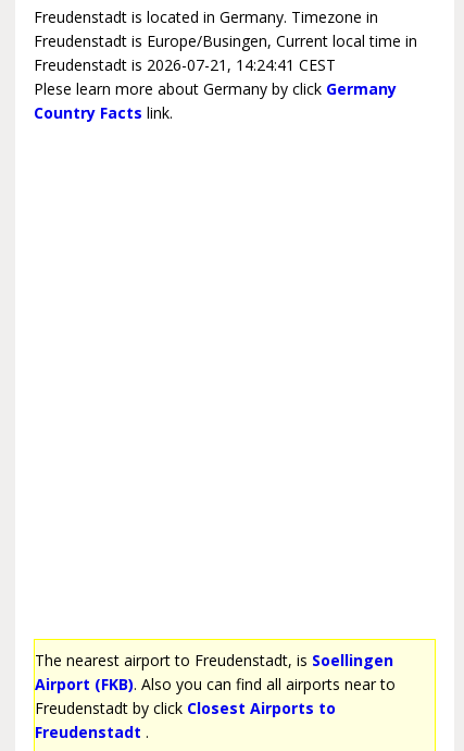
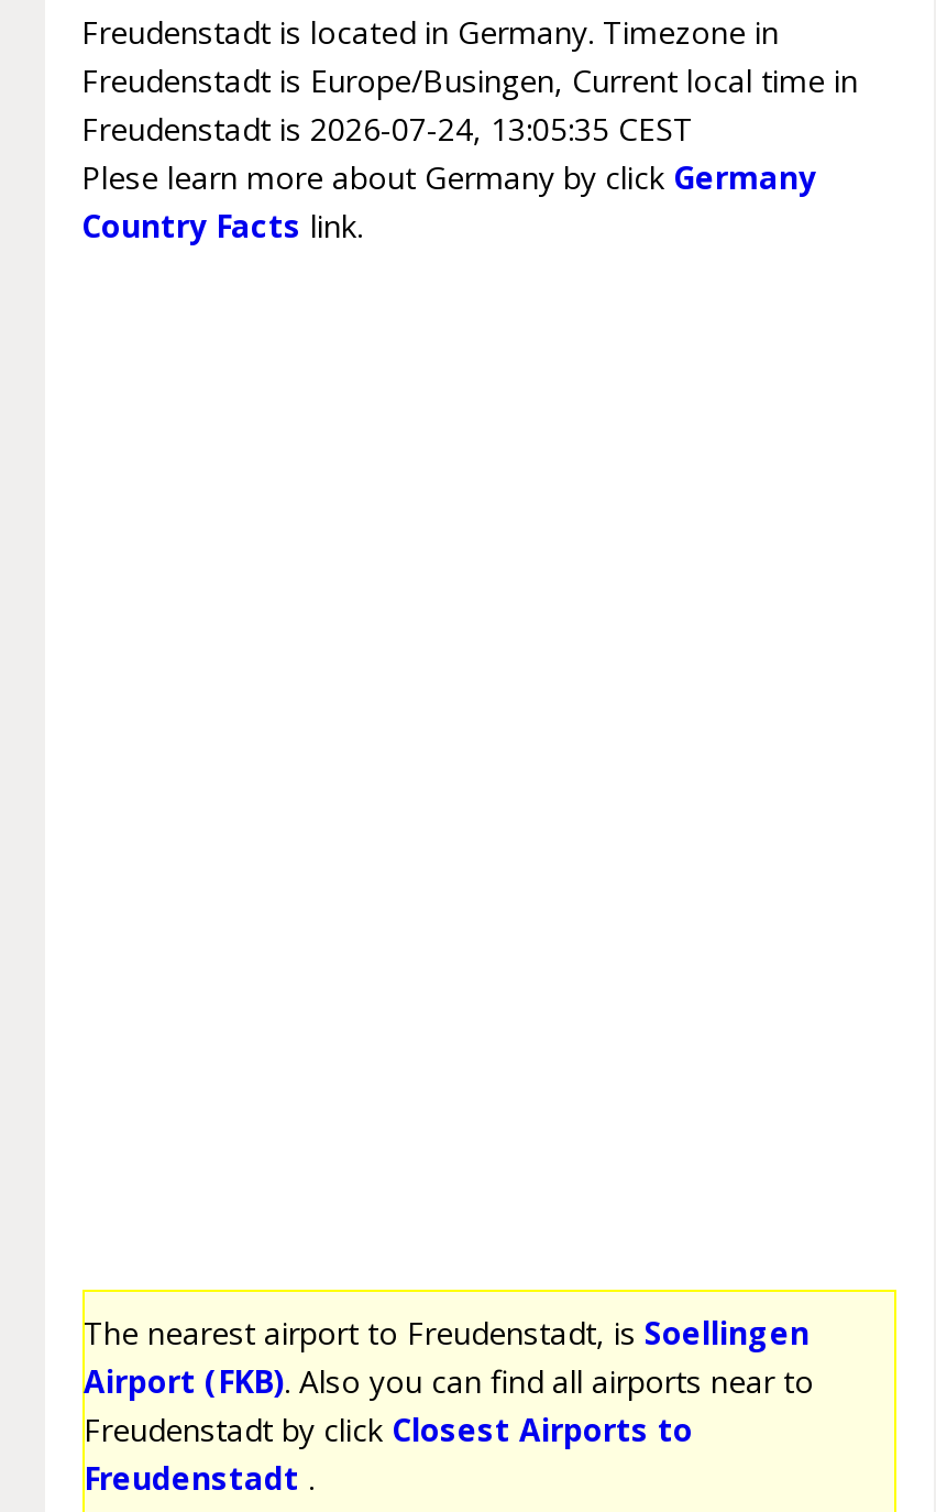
- Freudenstadt is 2026-07-21, 14:24:41 CEST
+ Freudenstadt is 2026-07-24, 13:05:35 CEST
